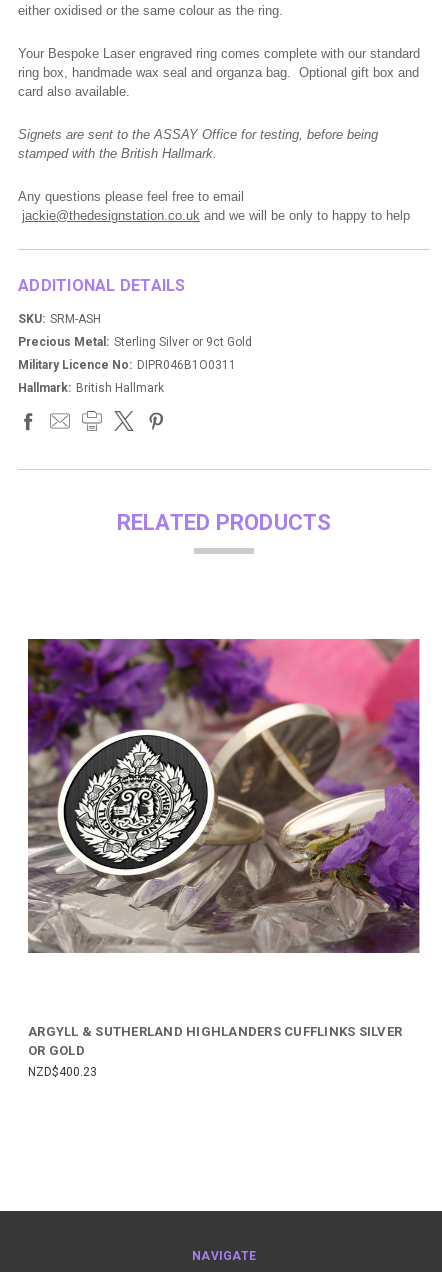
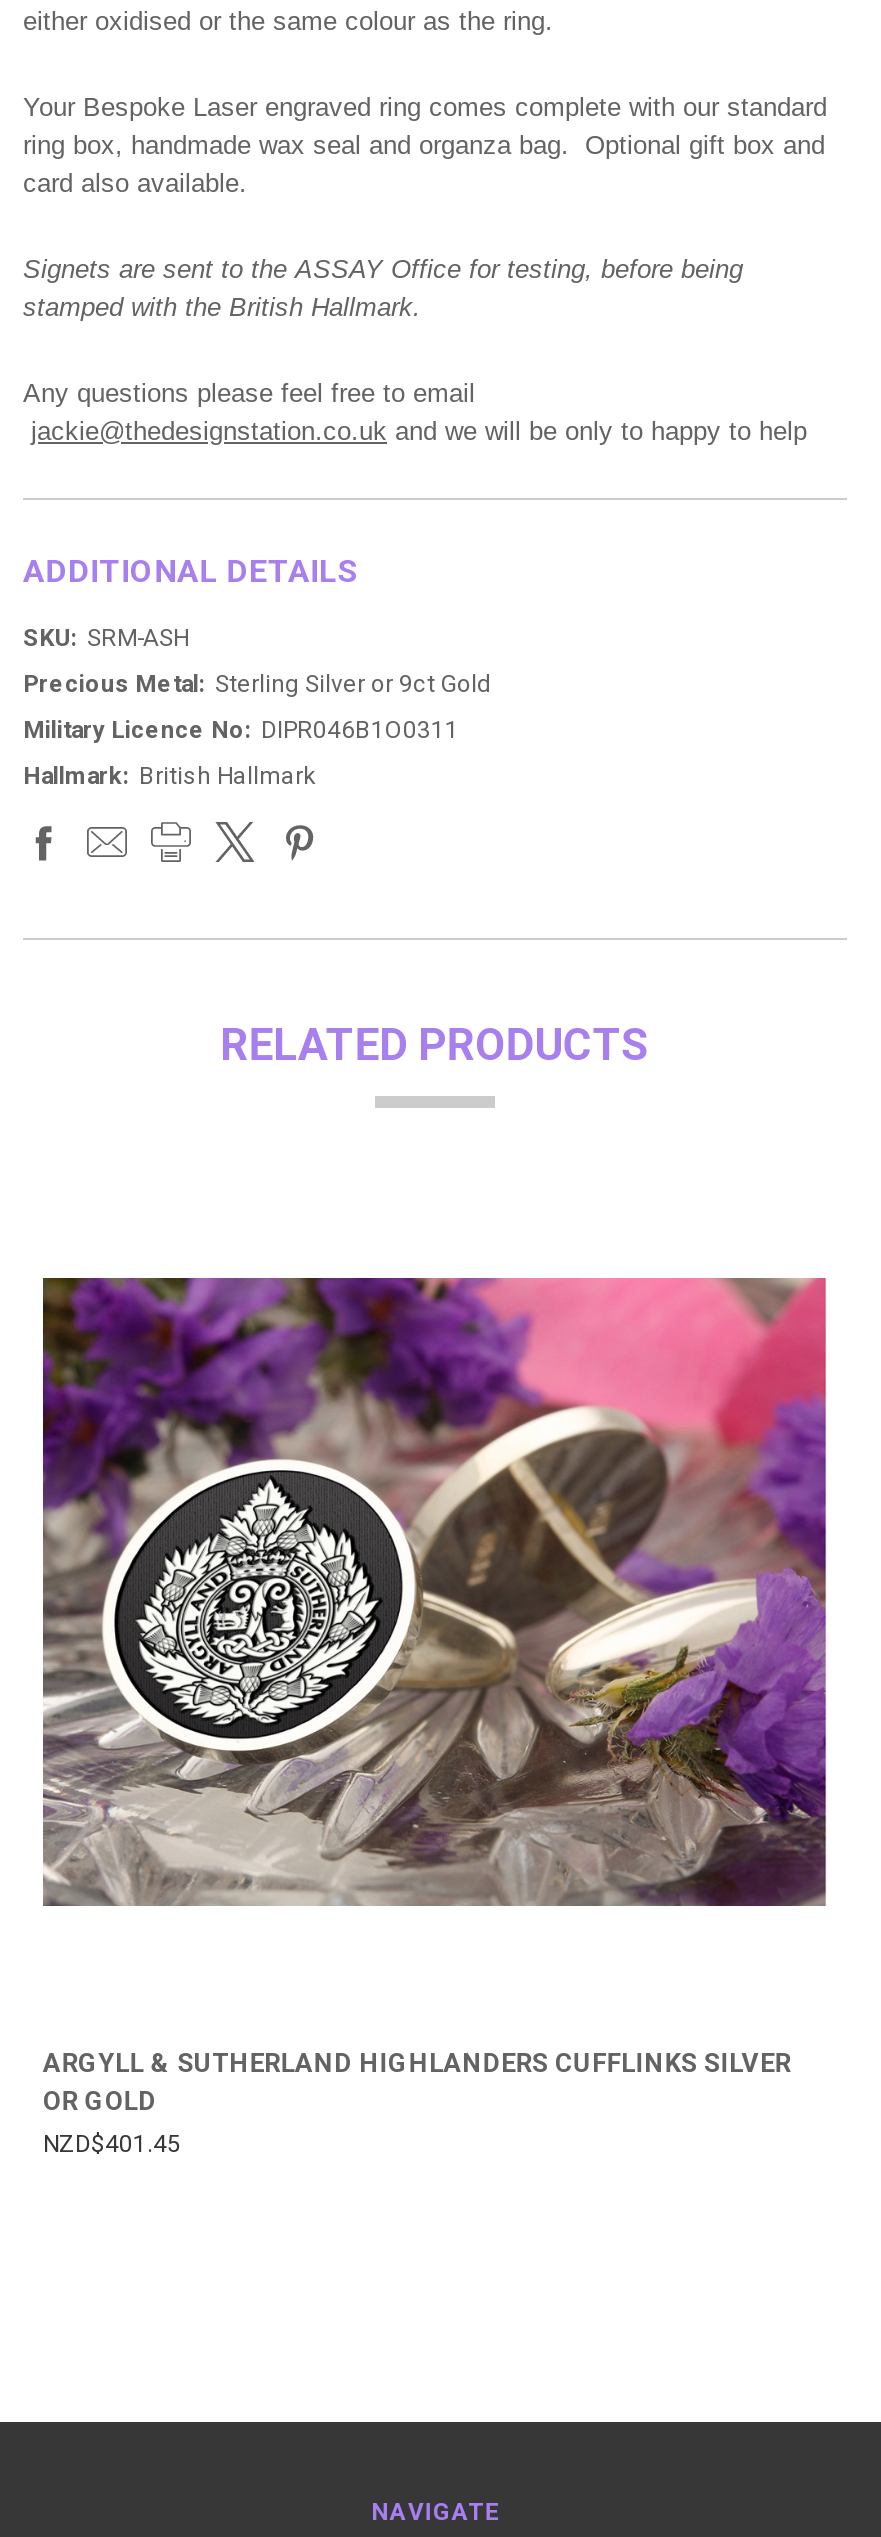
- NZD$400.23
+ NZD$401.45
